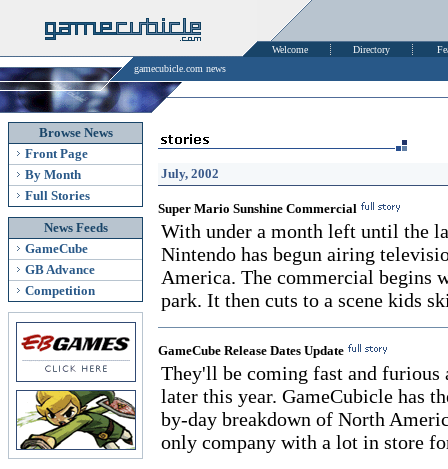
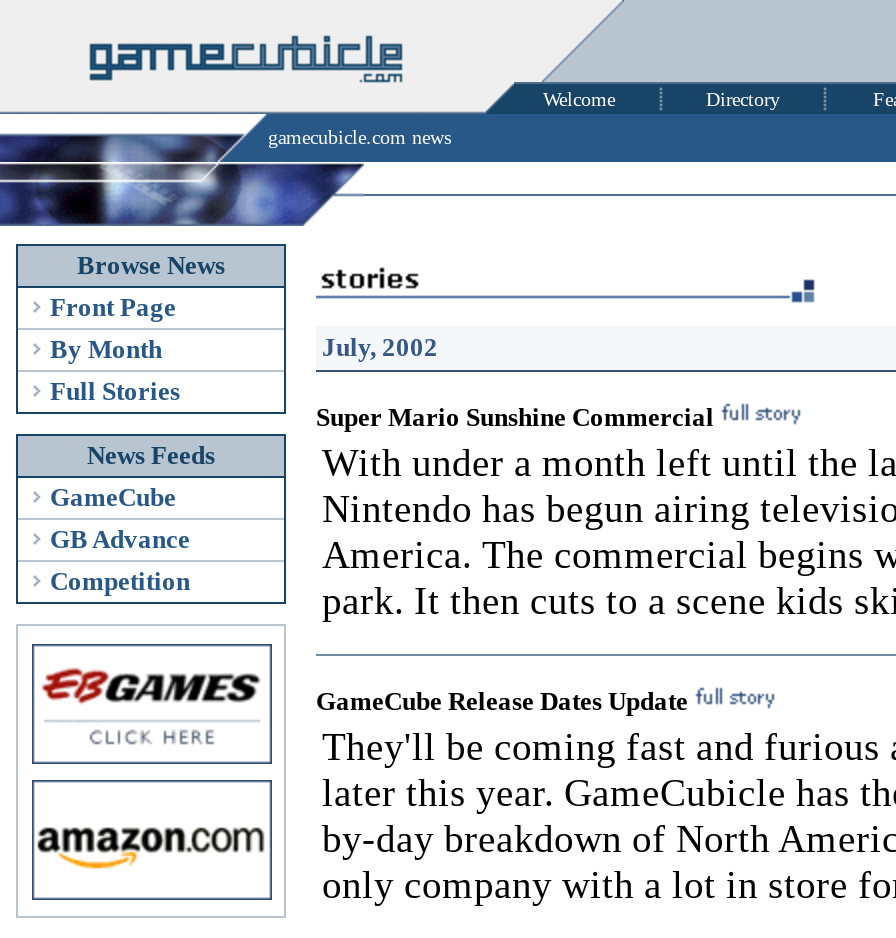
- [image]
+ [image]
